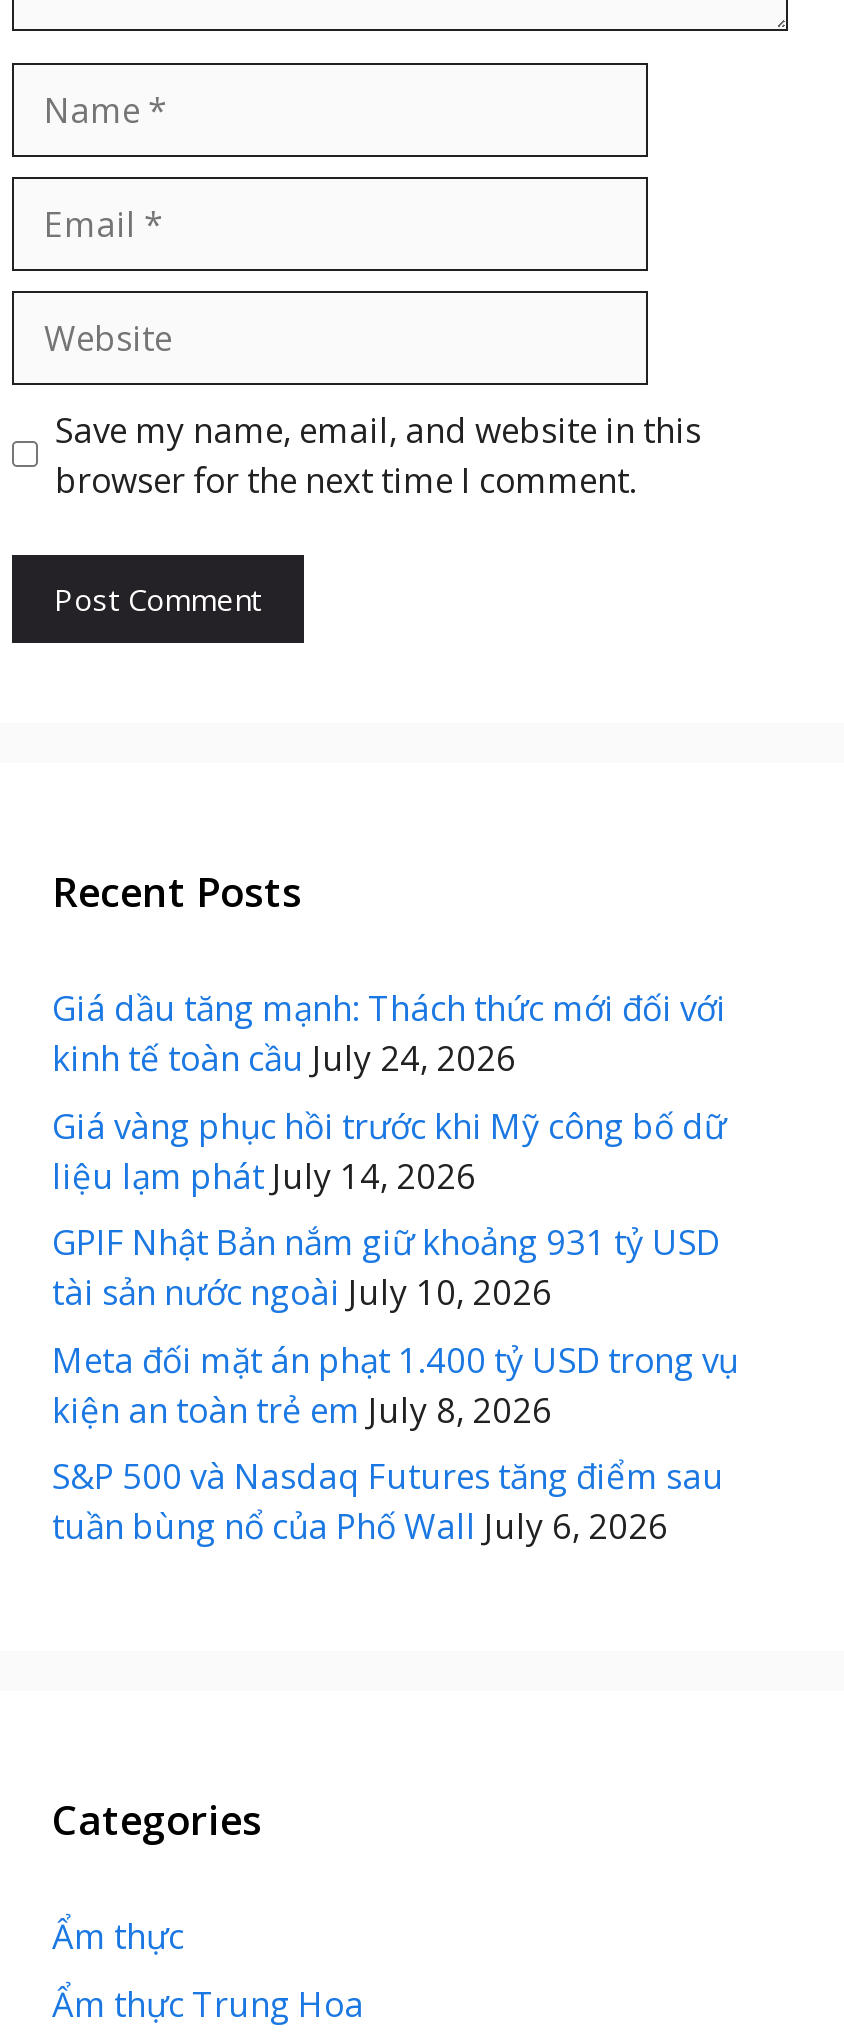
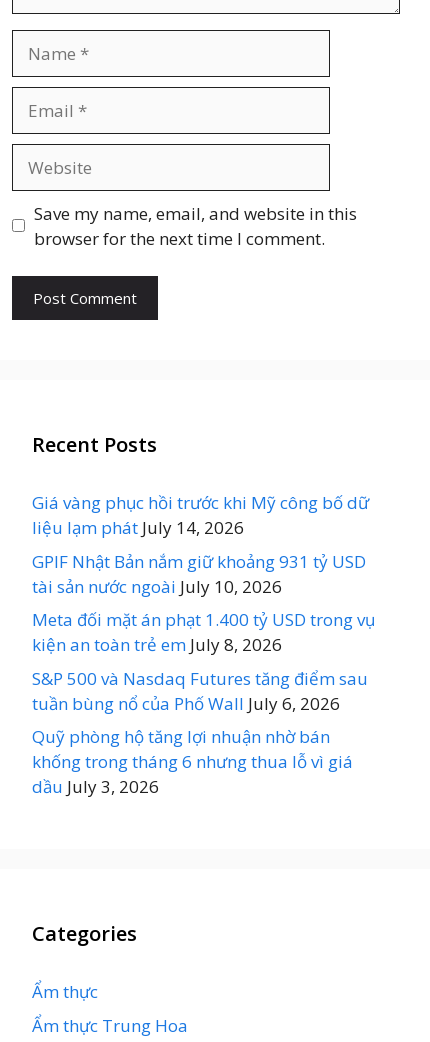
- Giá dầu tăng mạnh: Thách thức mới đối với
- kinh tế toàn cầu July 24, 2026

moved up: Giá vàng phục hồi trước khi Mỹ công bố dữ | liệu lạm phát July 14, 2026 | GPIF Nhật Bản nắm giữ khoảng 931 tỷ USD | tài sản nước ngoài July 10, 2026 | Meta đối mặt án phạt 1.400 tỷ USD trong vụ | kiện an toàn trẻ em July 8, 2026 | S&P 500 và Nasdaq Futures tăng điểm sau | tuần bùng nổ của Phố Wall July 6, 2026

+ Quỹ phòng hộ tăng lợi nhuận nhờ bán
+ khống trong tháng 6 nhưng thua lỗ vì giá
+ dầu July 3, 2026
